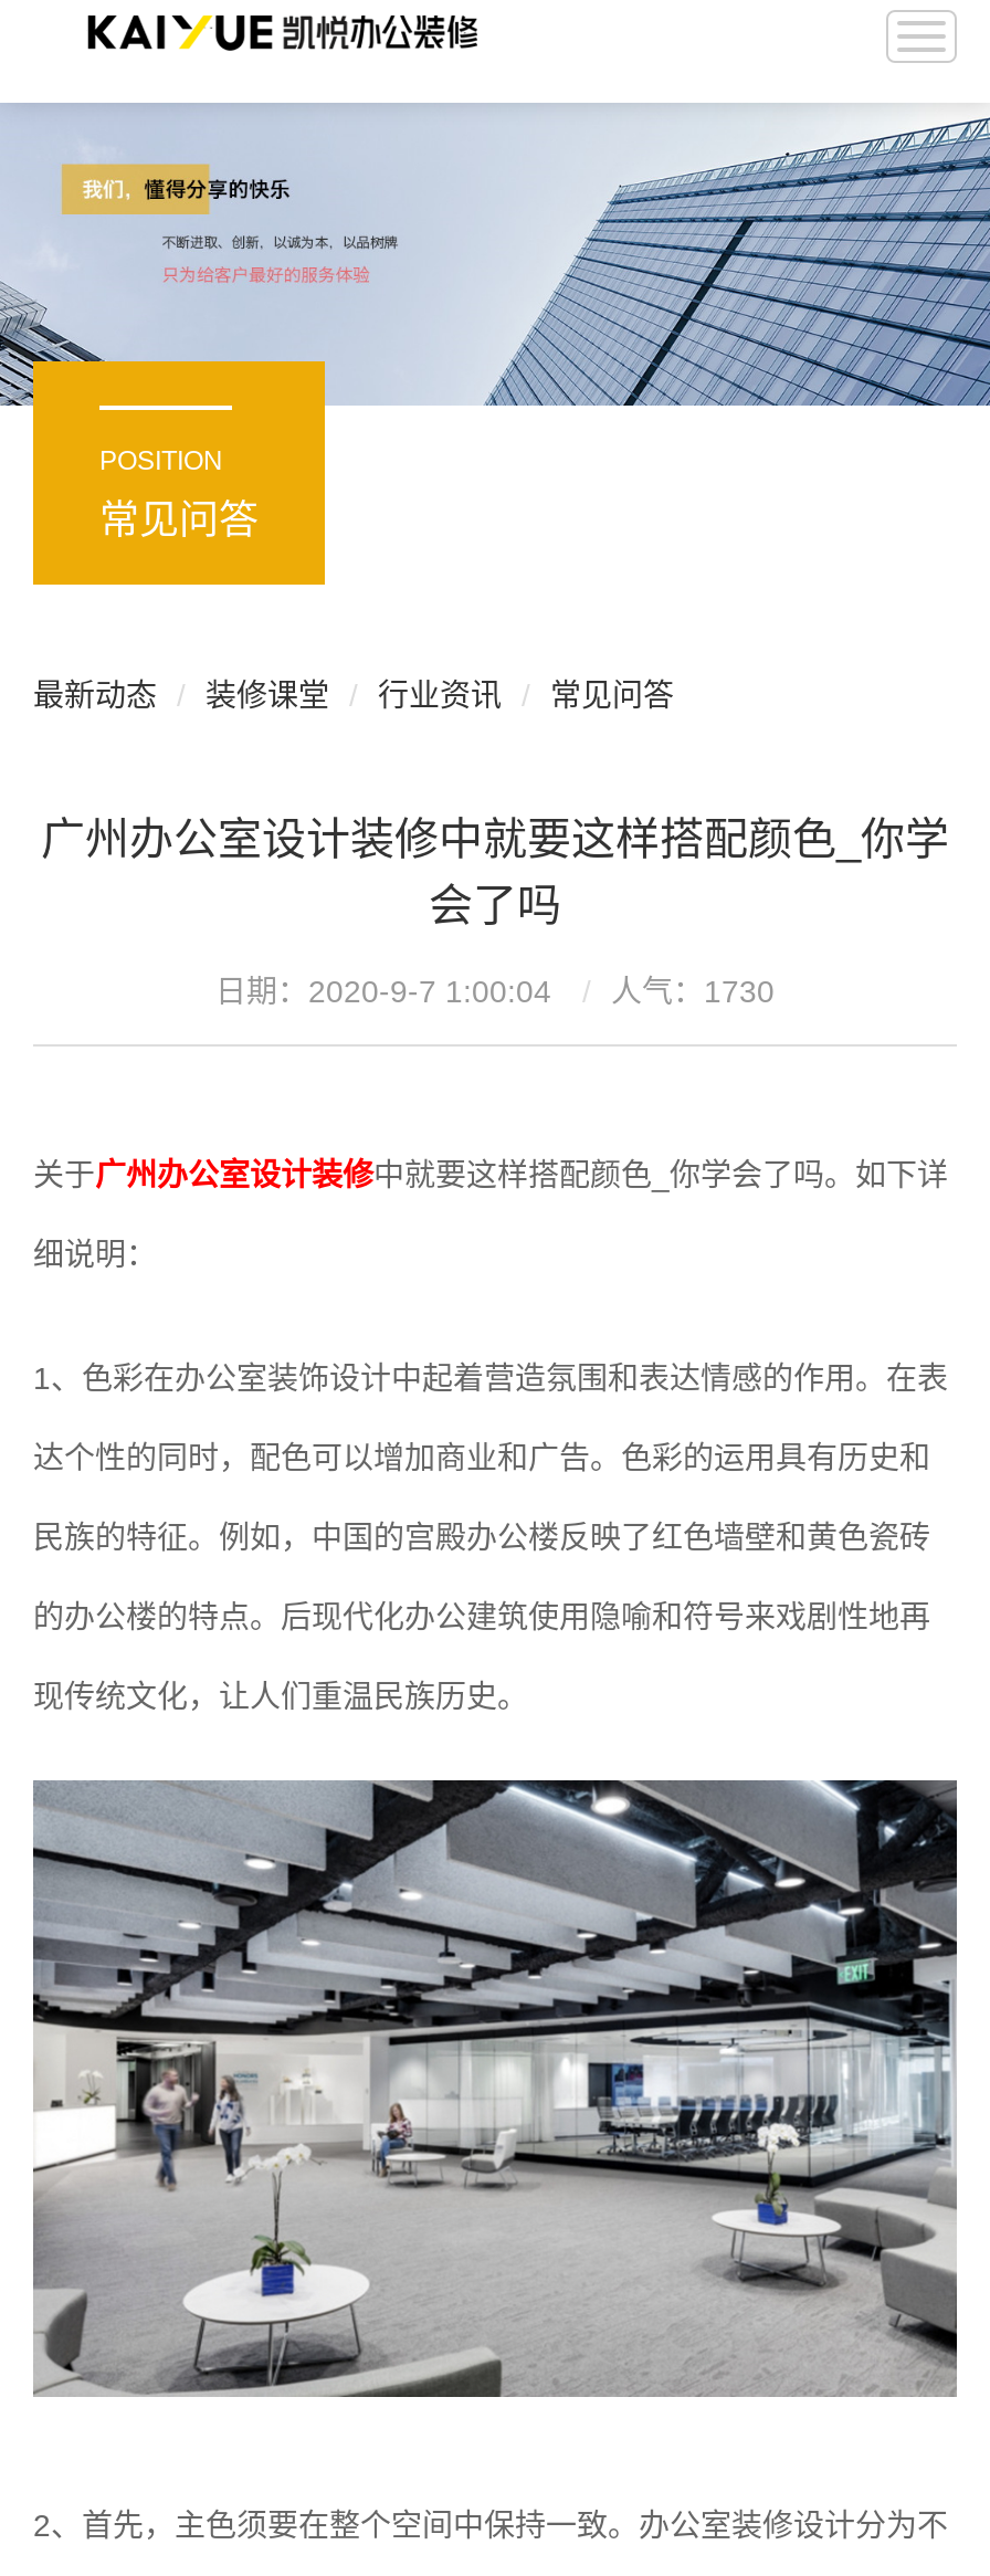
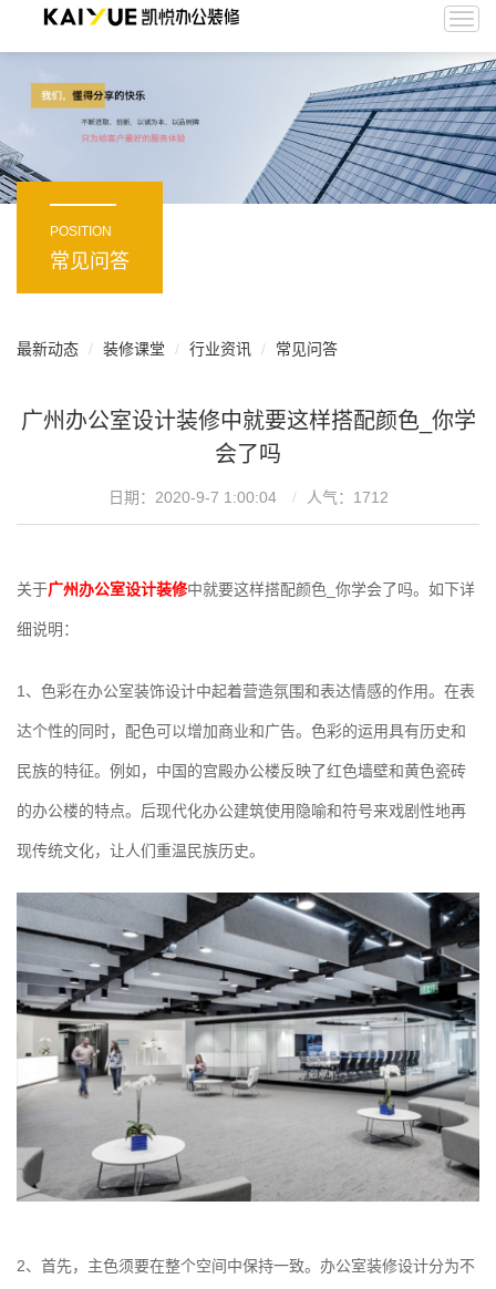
- 日期：2020-9-7 1:00:04 人气：1730
+ 日期：2020-9-7 1:00:04 人气：1712
